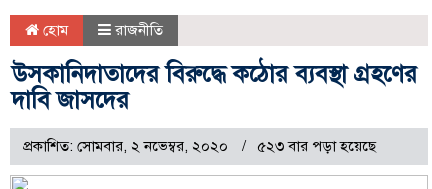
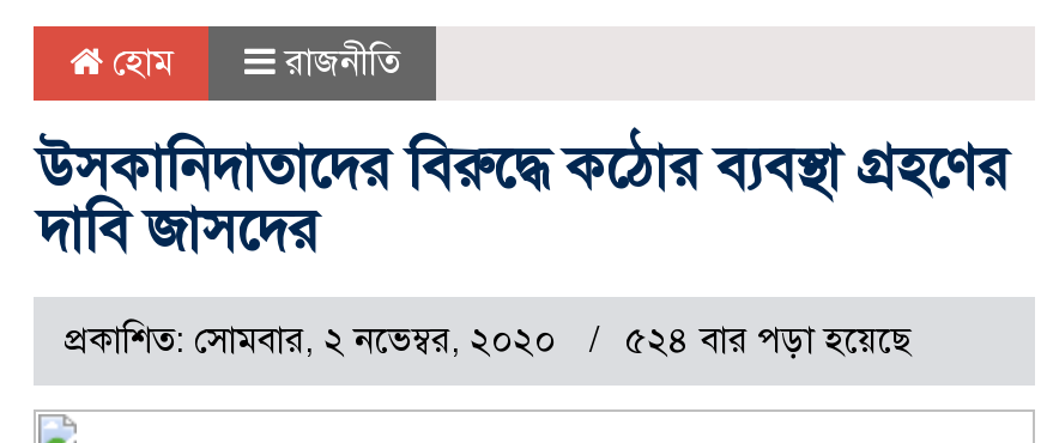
- প্রকাশিত: সোমবার, ২ নভেম্বর, ২০২০ ৫২৩ বার পড়া হয়েছে
+ প্রকাশিত: সোমবার, ২ নভেম্বর, ২০২০ ৫২৪ বার পড়া হয়েছে
